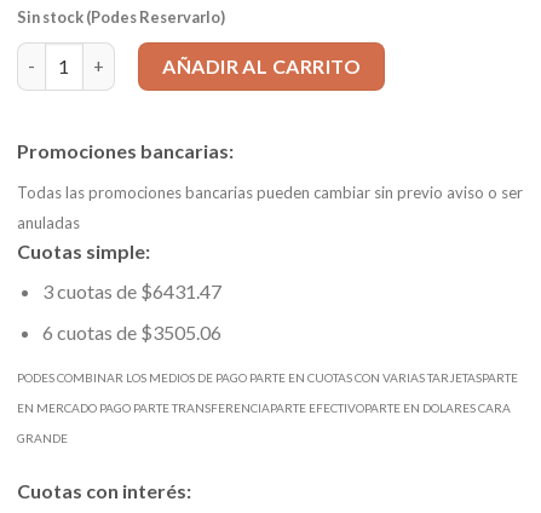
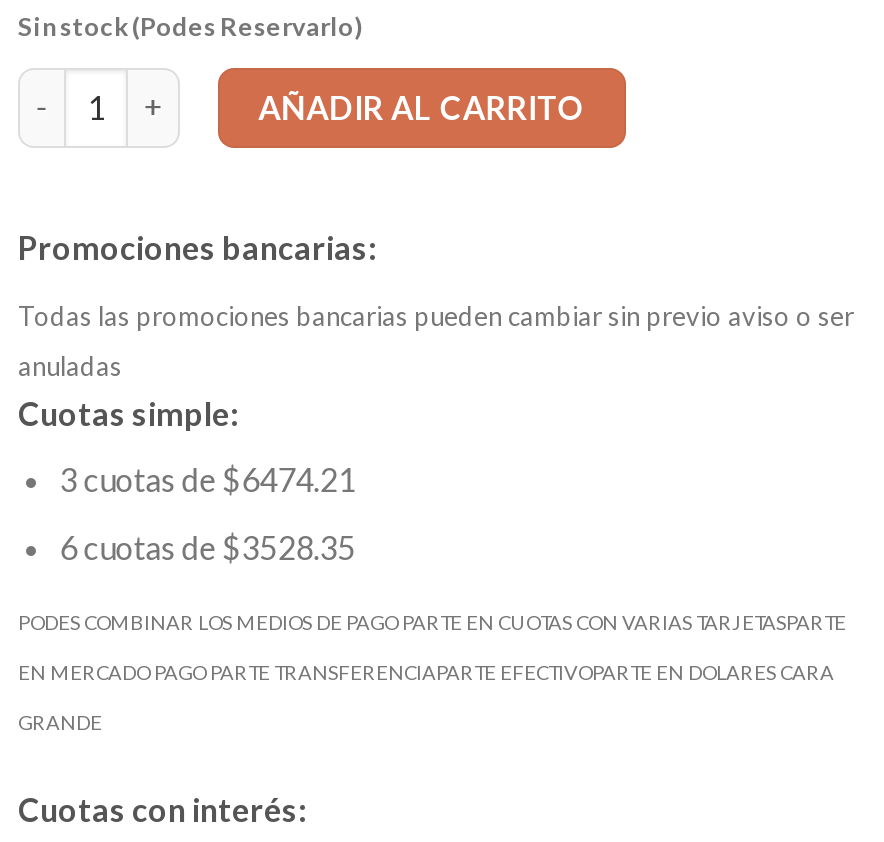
- 3 cuotas de $6431.47
+ 3 cuotas de $6474.21

- 6 cuotas de $3505.06
+ 6 cuotas de $3528.35
